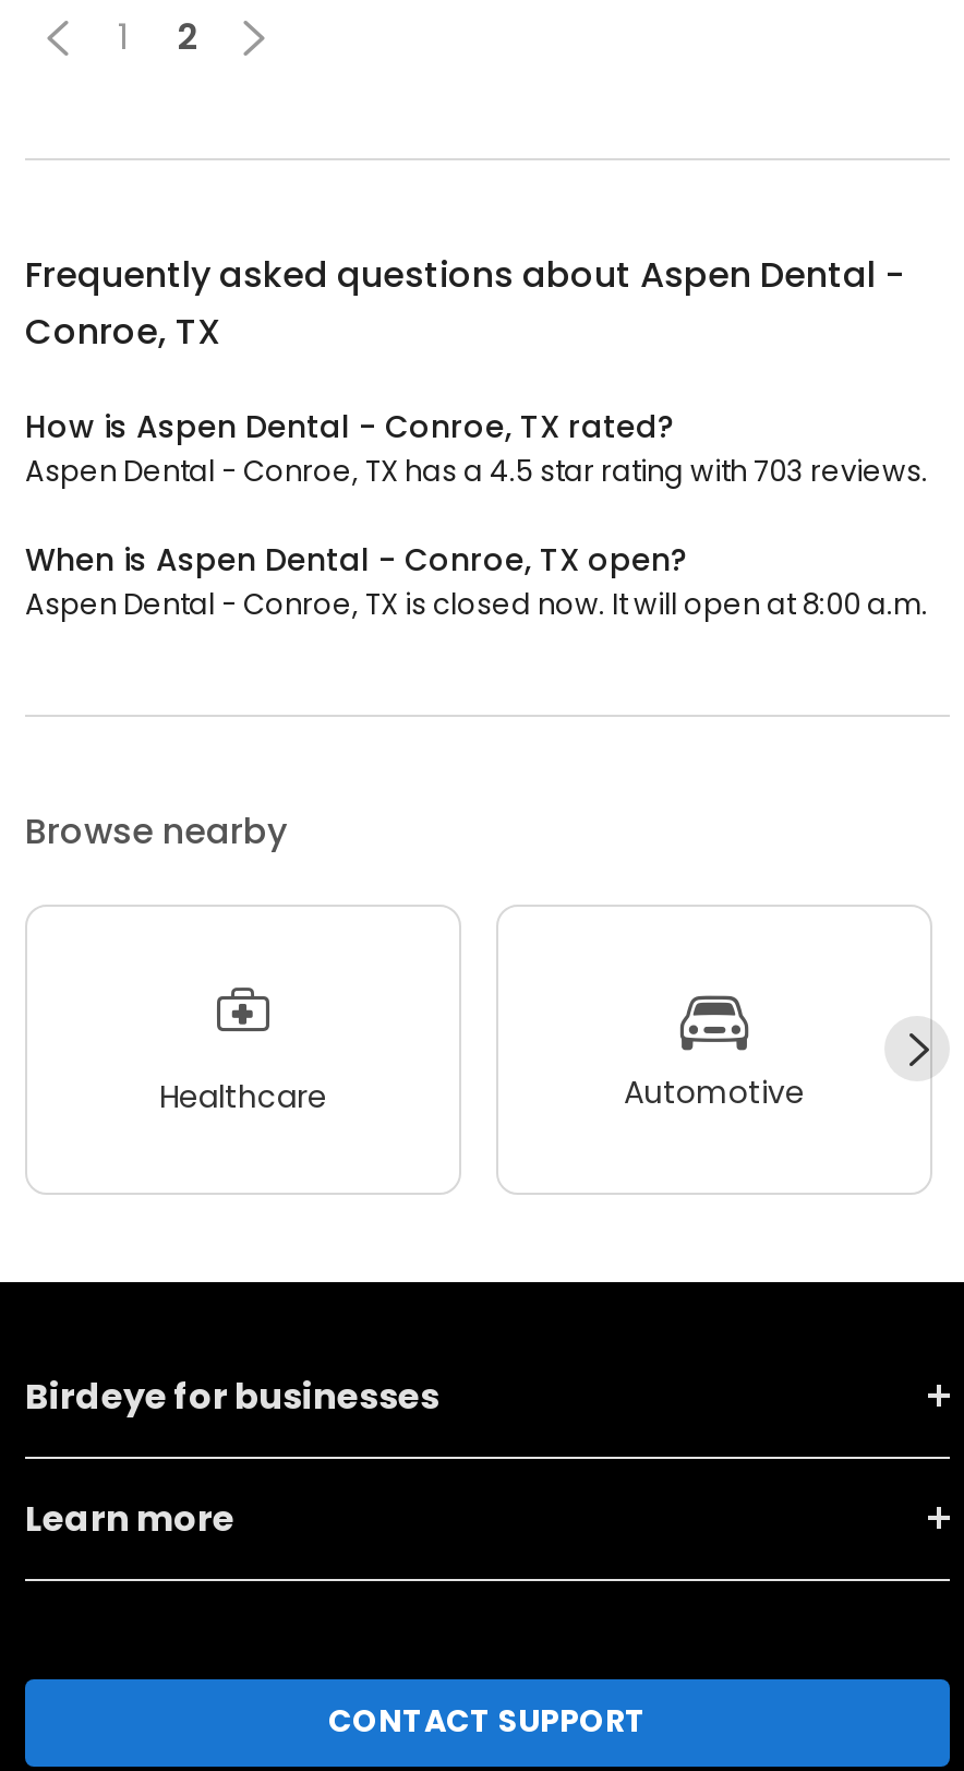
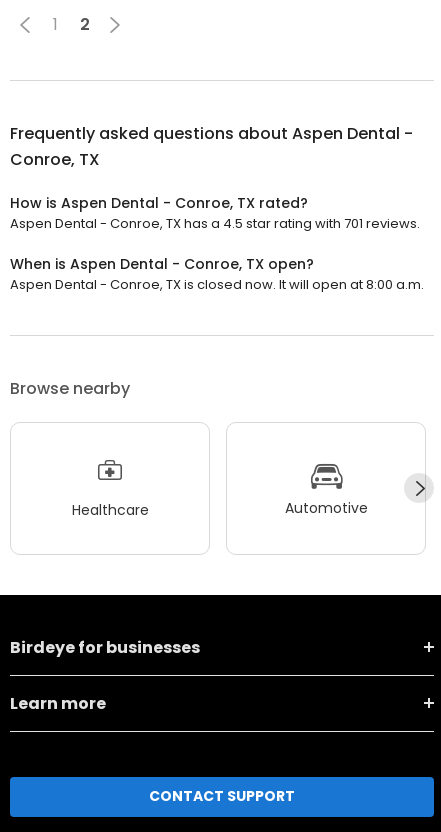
- Aspen Dental - Conroe, TX has a 4.5 star rating with 703 reviews.
+ Aspen Dental - Conroe, TX has a 4.5 star rating with 701 reviews.
